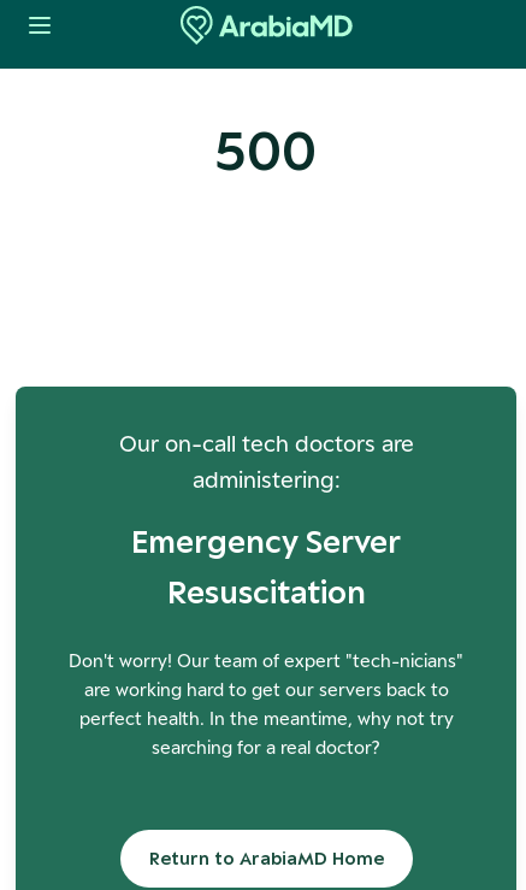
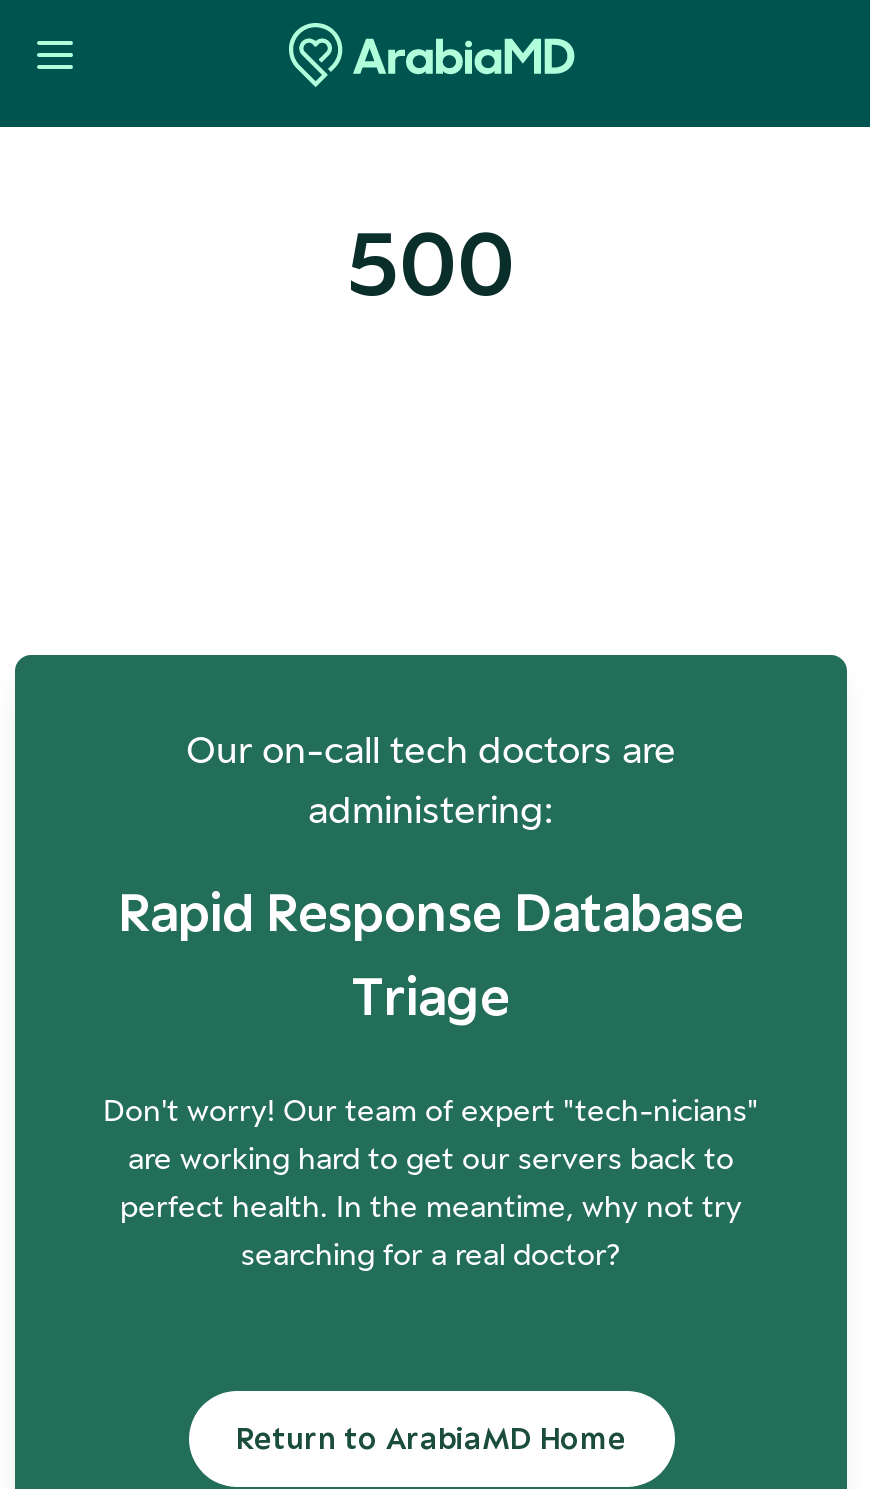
- Emergency Server
- Resuscitation
+ Rapid Response Database
+ Triage
